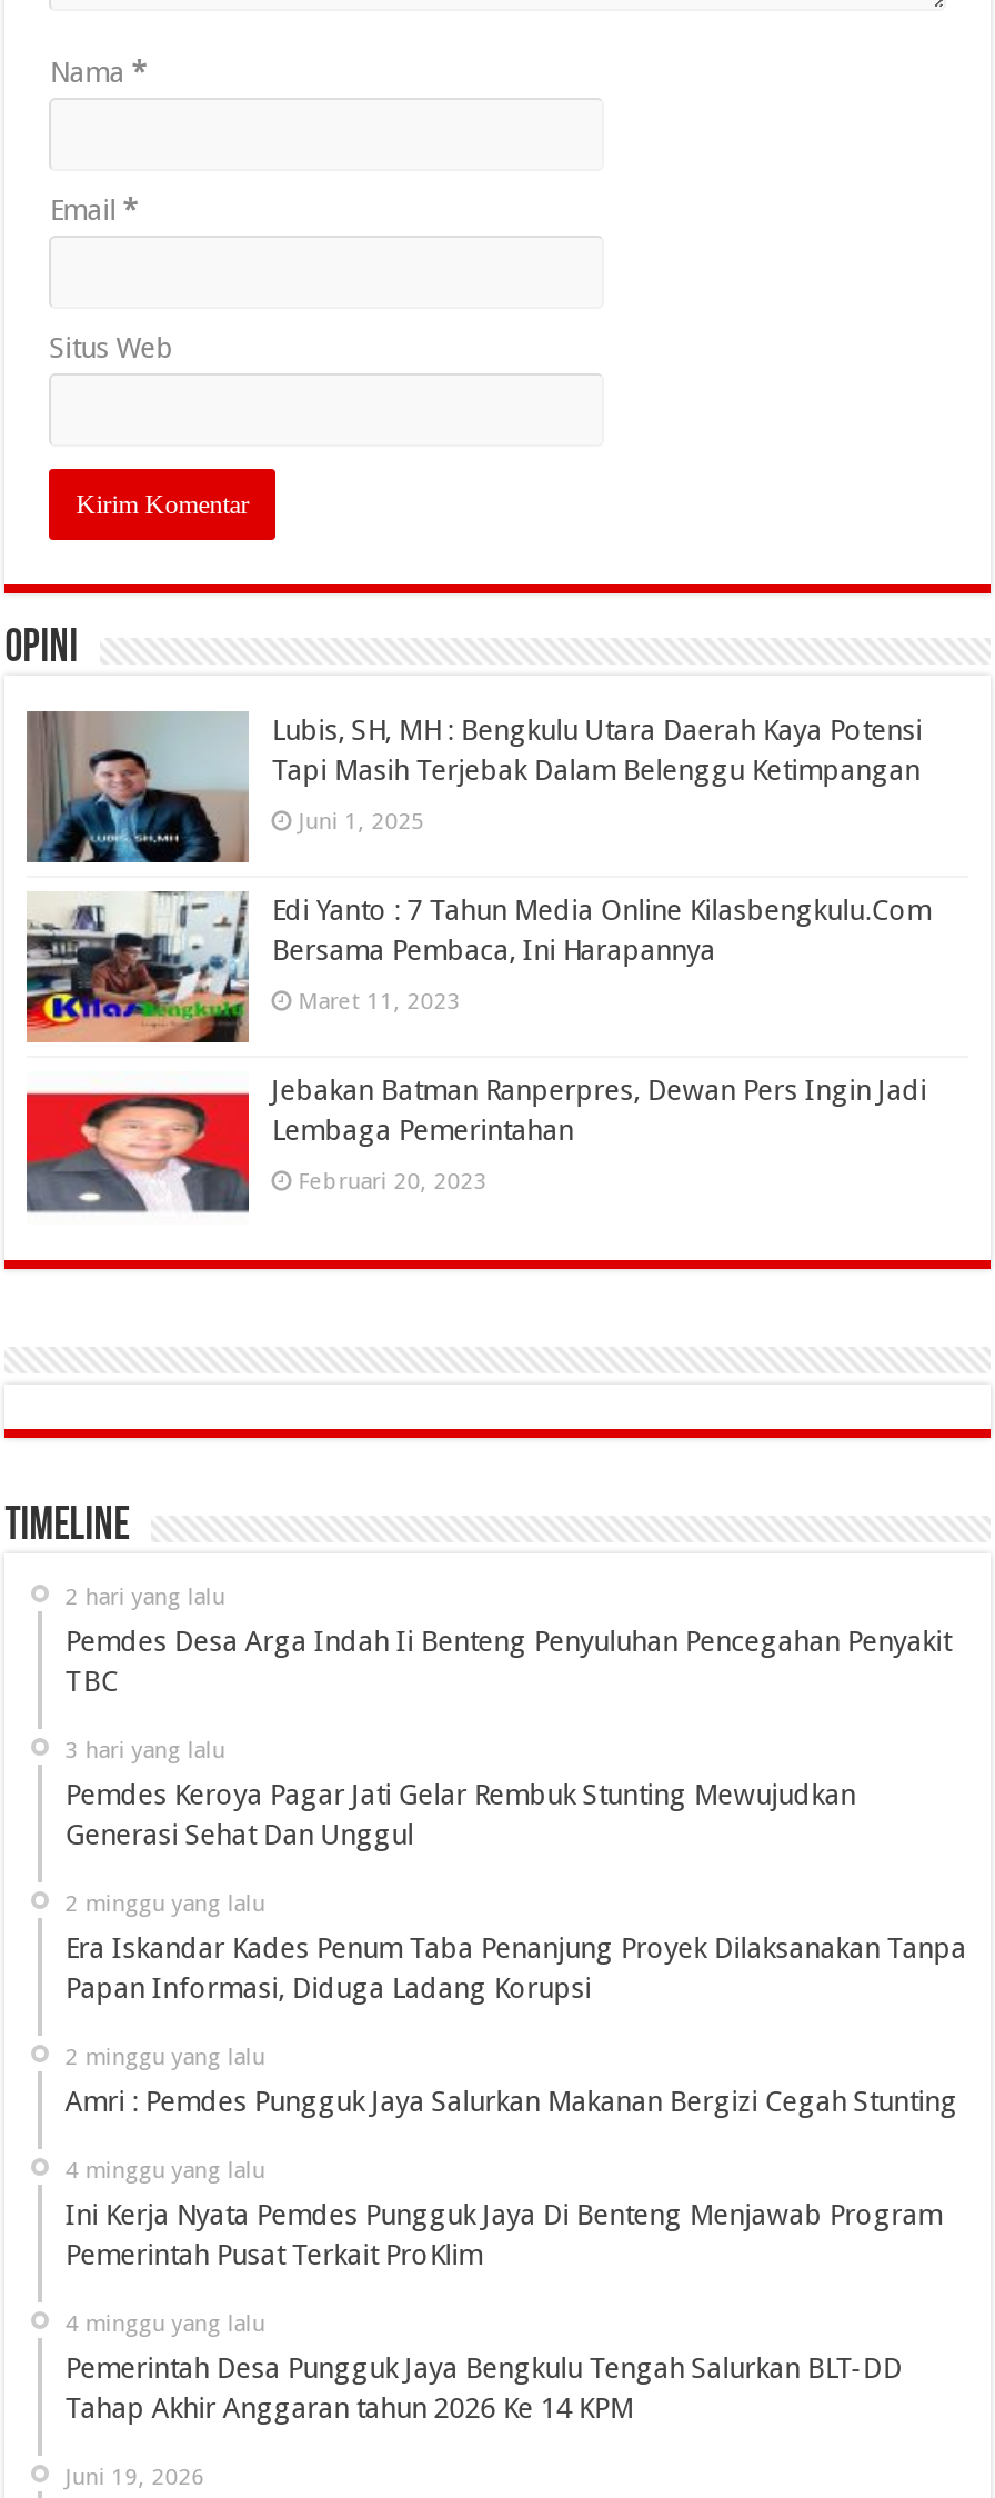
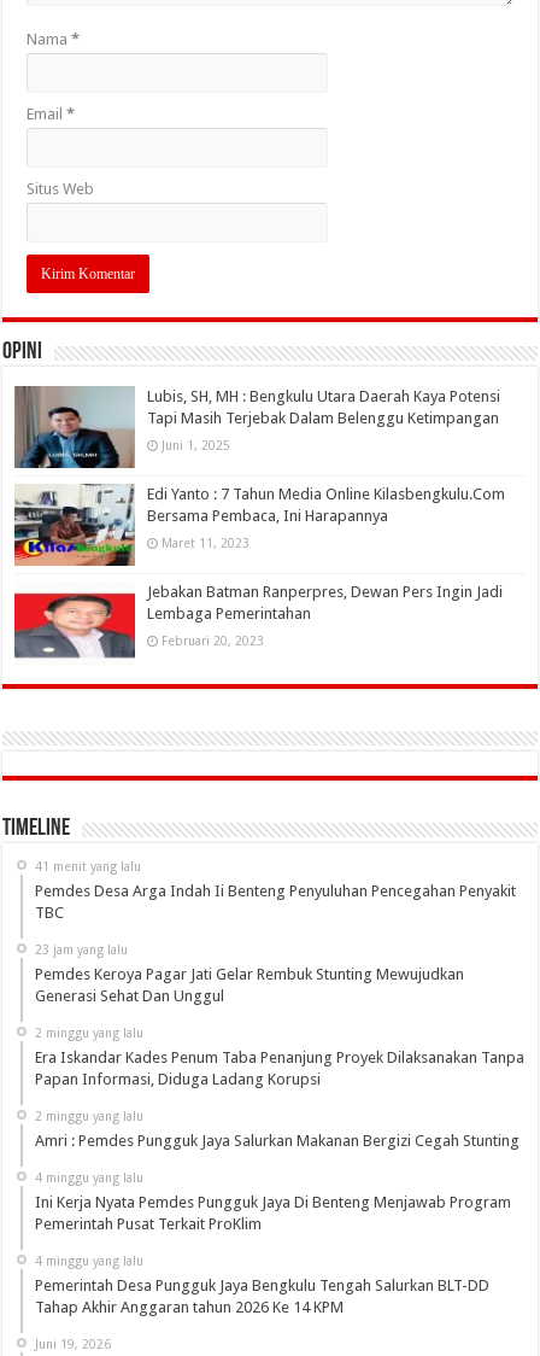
- 2 hari yang lalu
+ 41 menit yang lalu

- 3 hari yang lalu
+ 23 jam yang lalu
